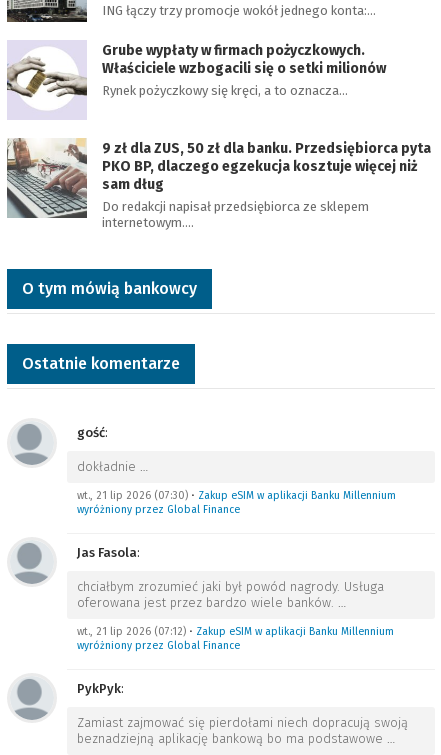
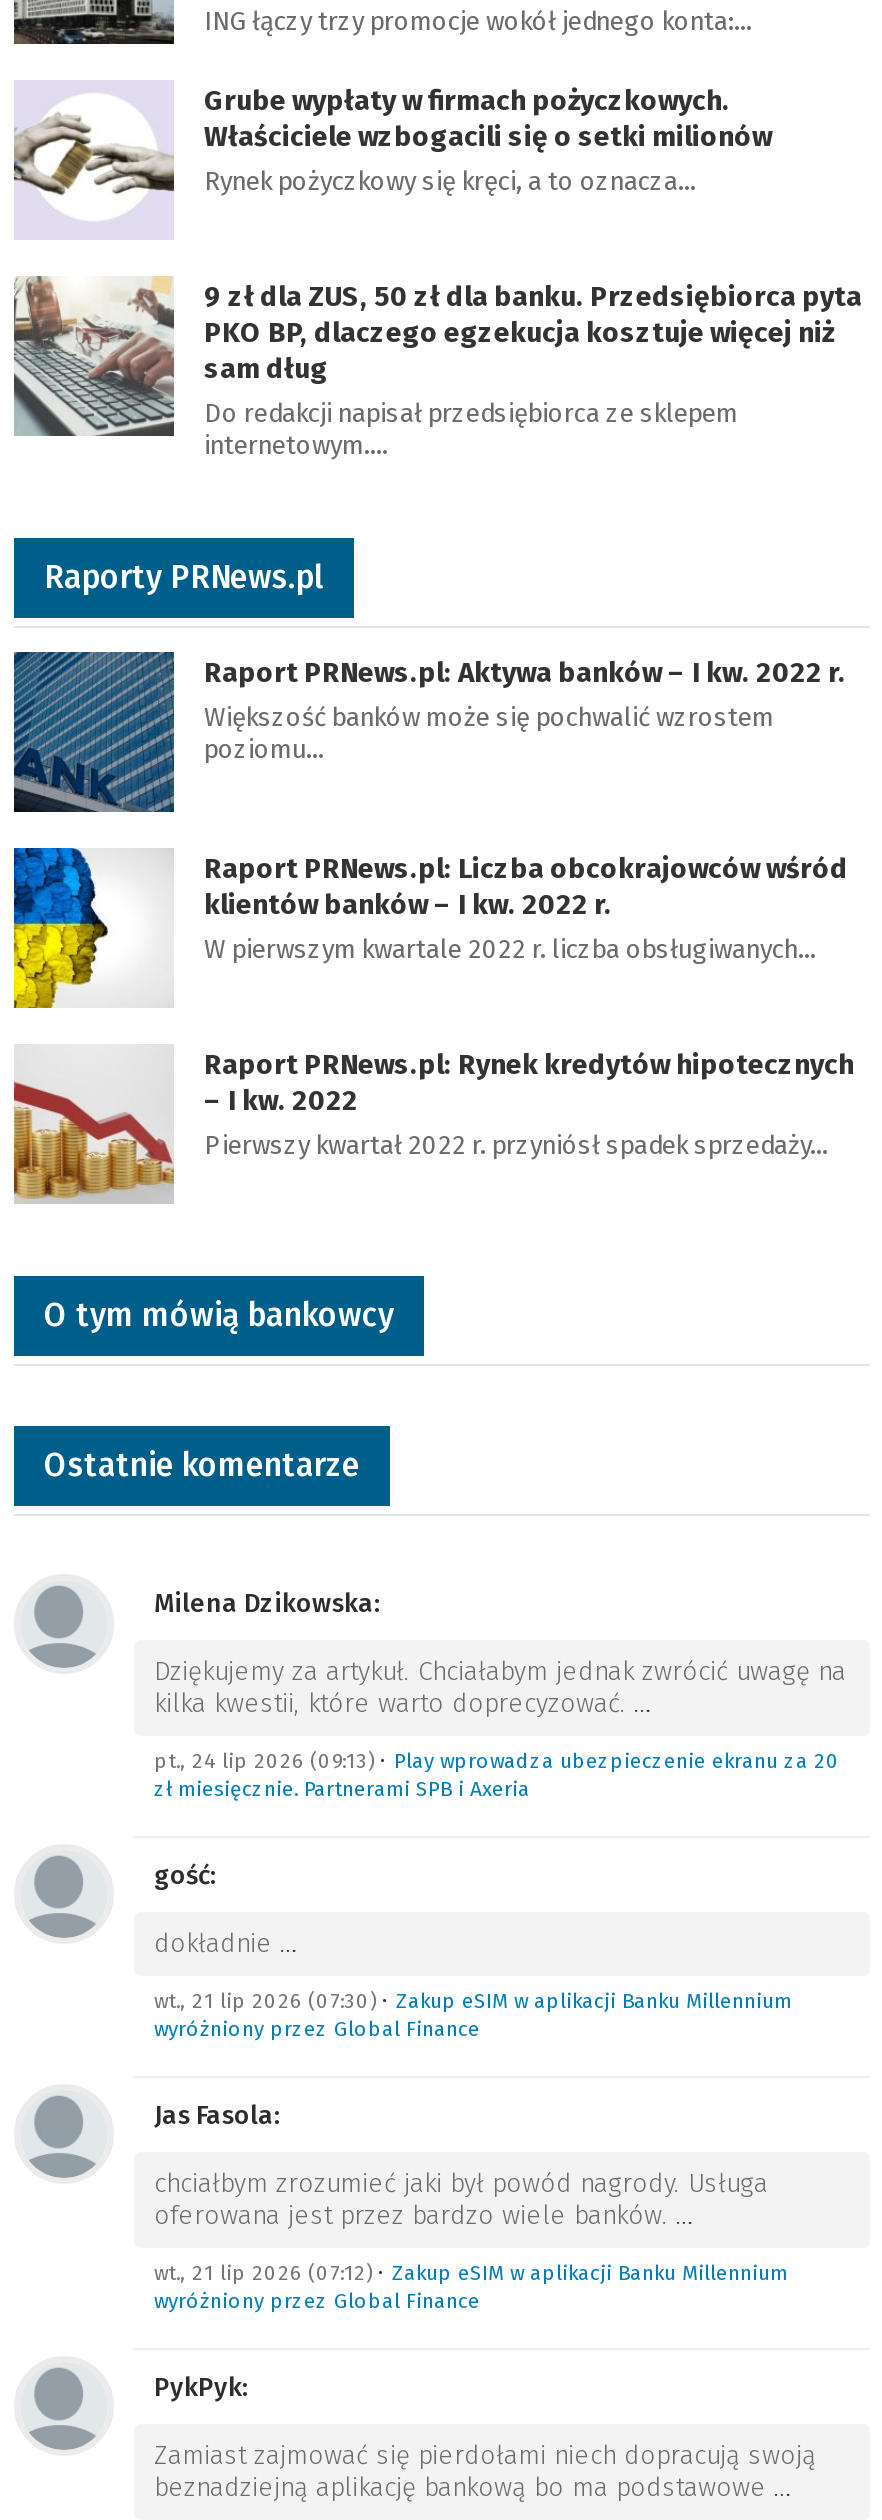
+ [image]
+ Raporty PRNews.pl
+ Raport PRNews.pl: Aktywa banków – I kw. 2022 r.
+ Większość banków może się pochwalić wzrostem
+ poziomu…

+ [image]
+ Raport PRNews.pl: Liczba obcokrajowców wśród
+ klientów banków – I kw. 2022 r.
+ W pierwszym kwartale 2022 r. liczba obsługiwanych…
+ Raport PRNews.pl: Rynek kredytów hipotecznych
+ – I kw. 2022
+ Pierwszy kwartał 2022 r. przyniósł spadek sprzedaży…

+ [image]

+ Milena Dzikowska:
+ Dziękujemy za artykuł. Chciałabym jednak zwrócić uwagę na
+ kilka kwestii, które warto doprecyzować. …
+ pt., 24 lip 2026 (09:13) • Play wprowadza ubezpieczenie ekranu za 20
+ zł miesięcznie. Partnerami SPB i Axeria
